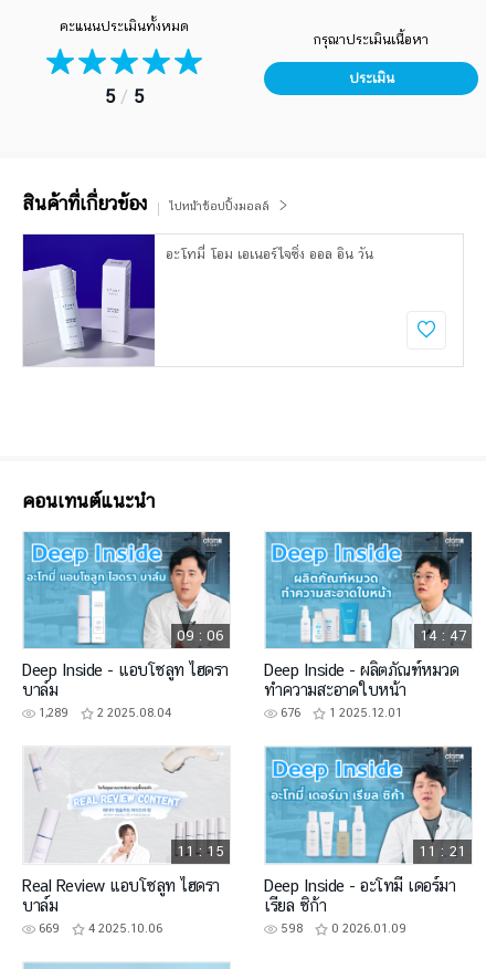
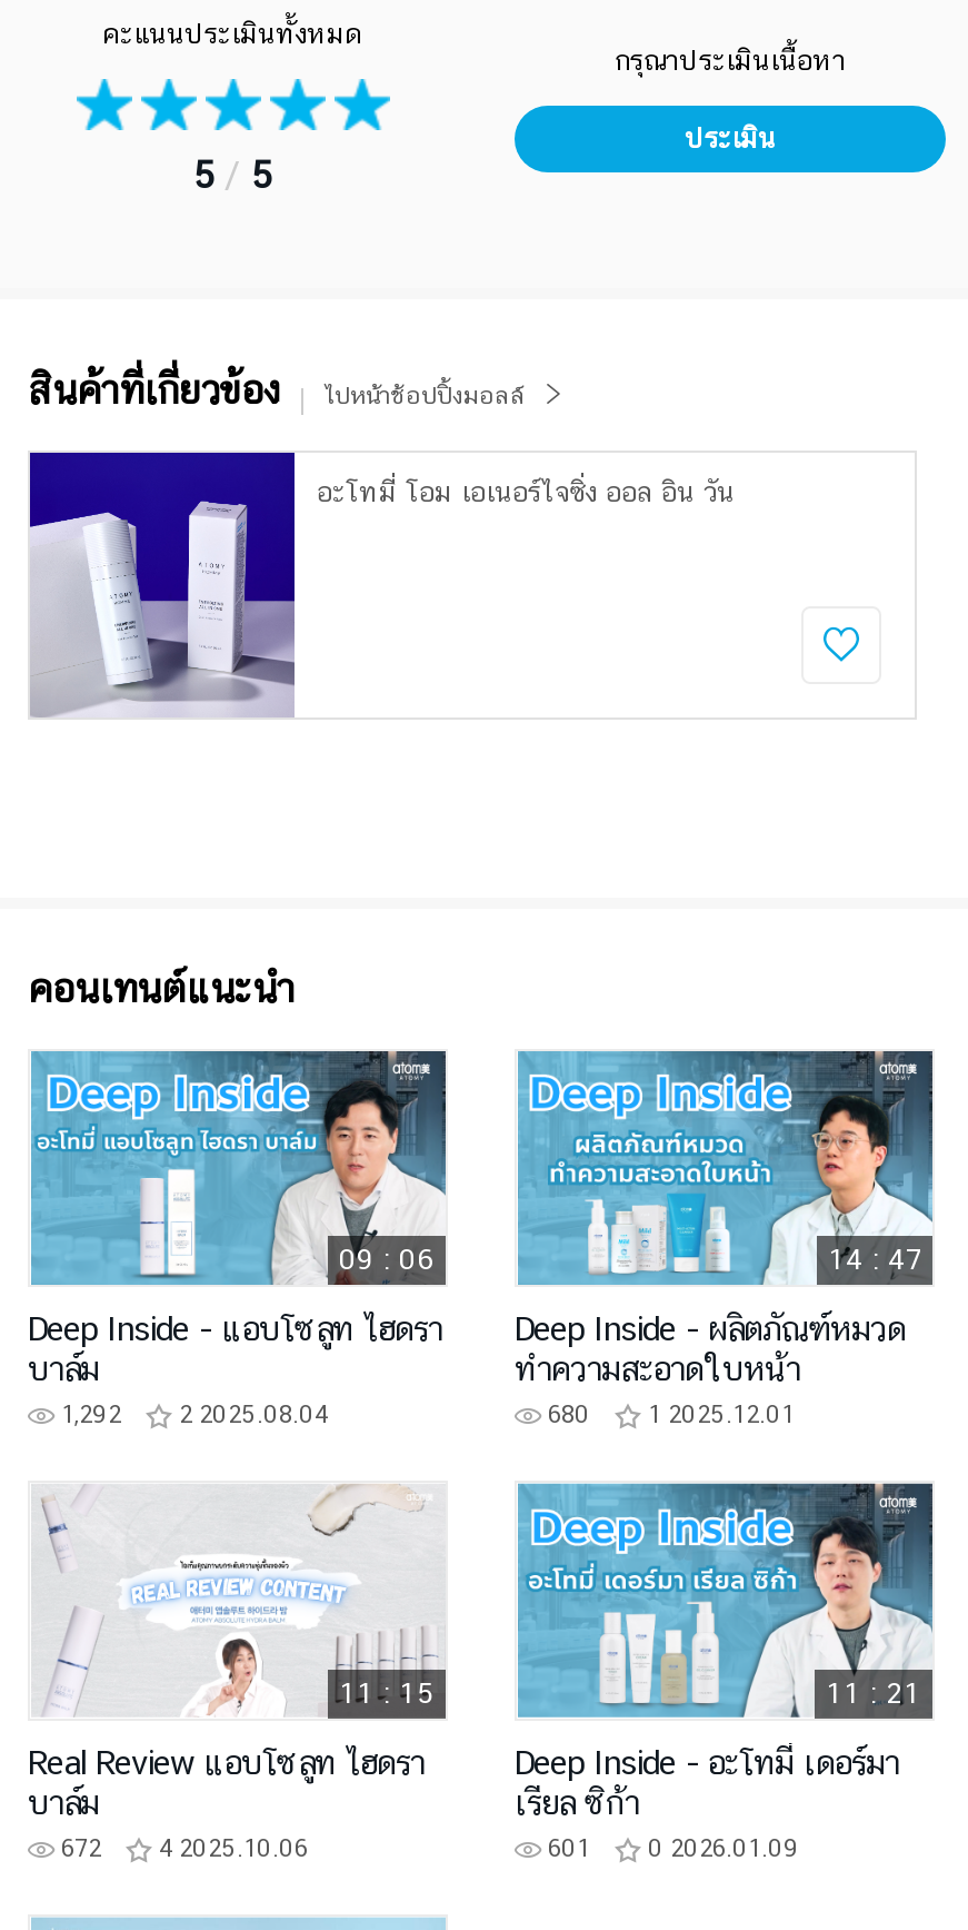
- 1,289 2 2025.08.04
+ 1,292 2 2025.08.04

- 676 1 2025.12.01
+ 680 1 2025.12.01

- 669 4 2025.10.06
+ 672 4 2025.10.06

- 598 0 2026.01.09
+ 601 0 2026.01.09
